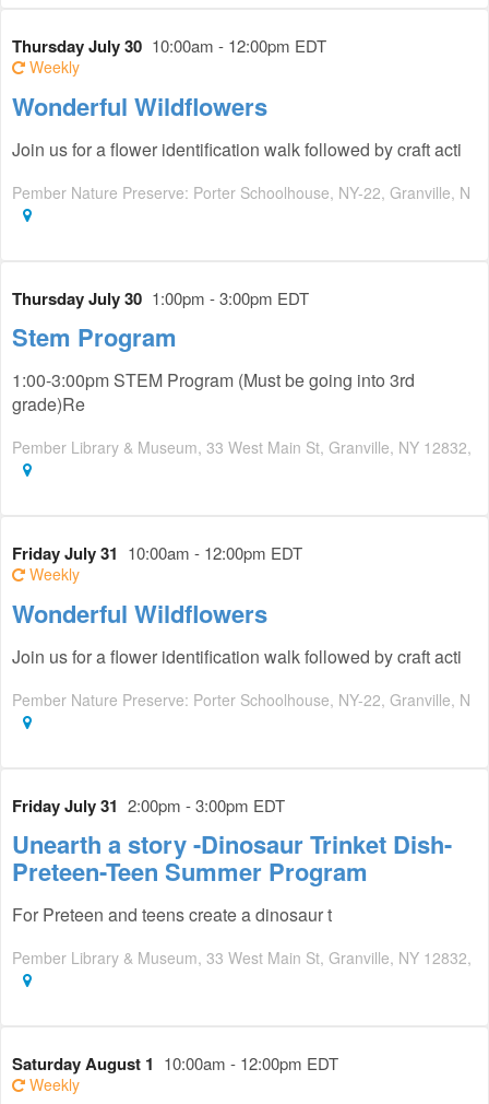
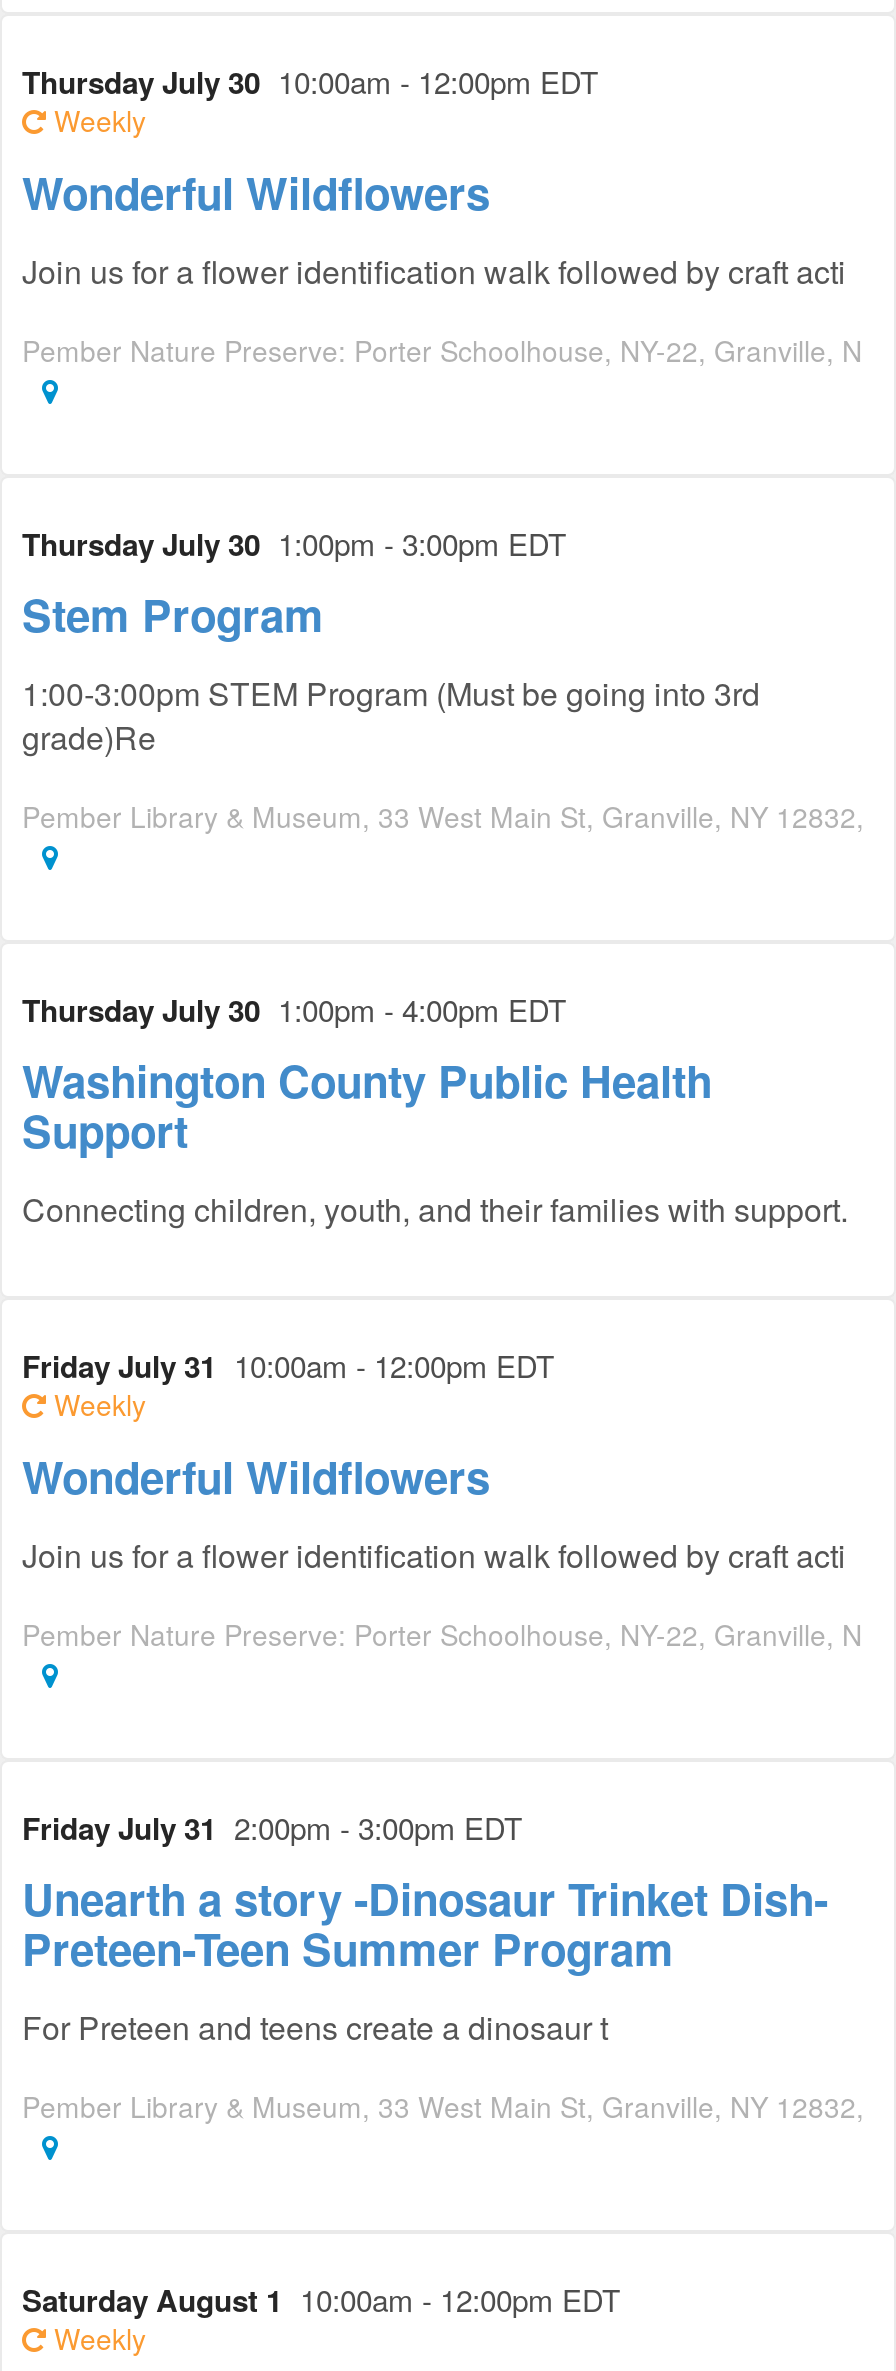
+ Thursday July 30 1:00pm - 4:00pm EDT
+ Washington County Public Health
+ Support
+ Connecting children, youth, and their families with support.
